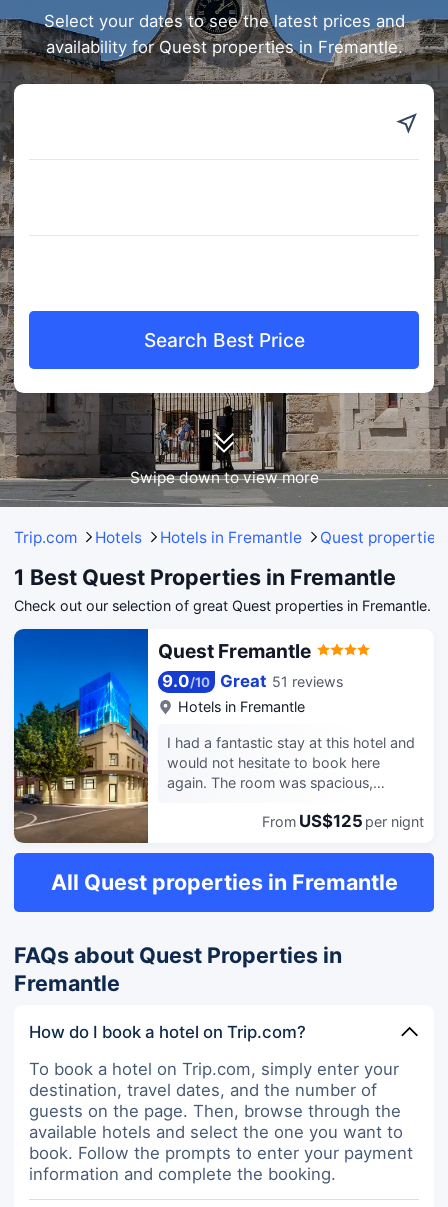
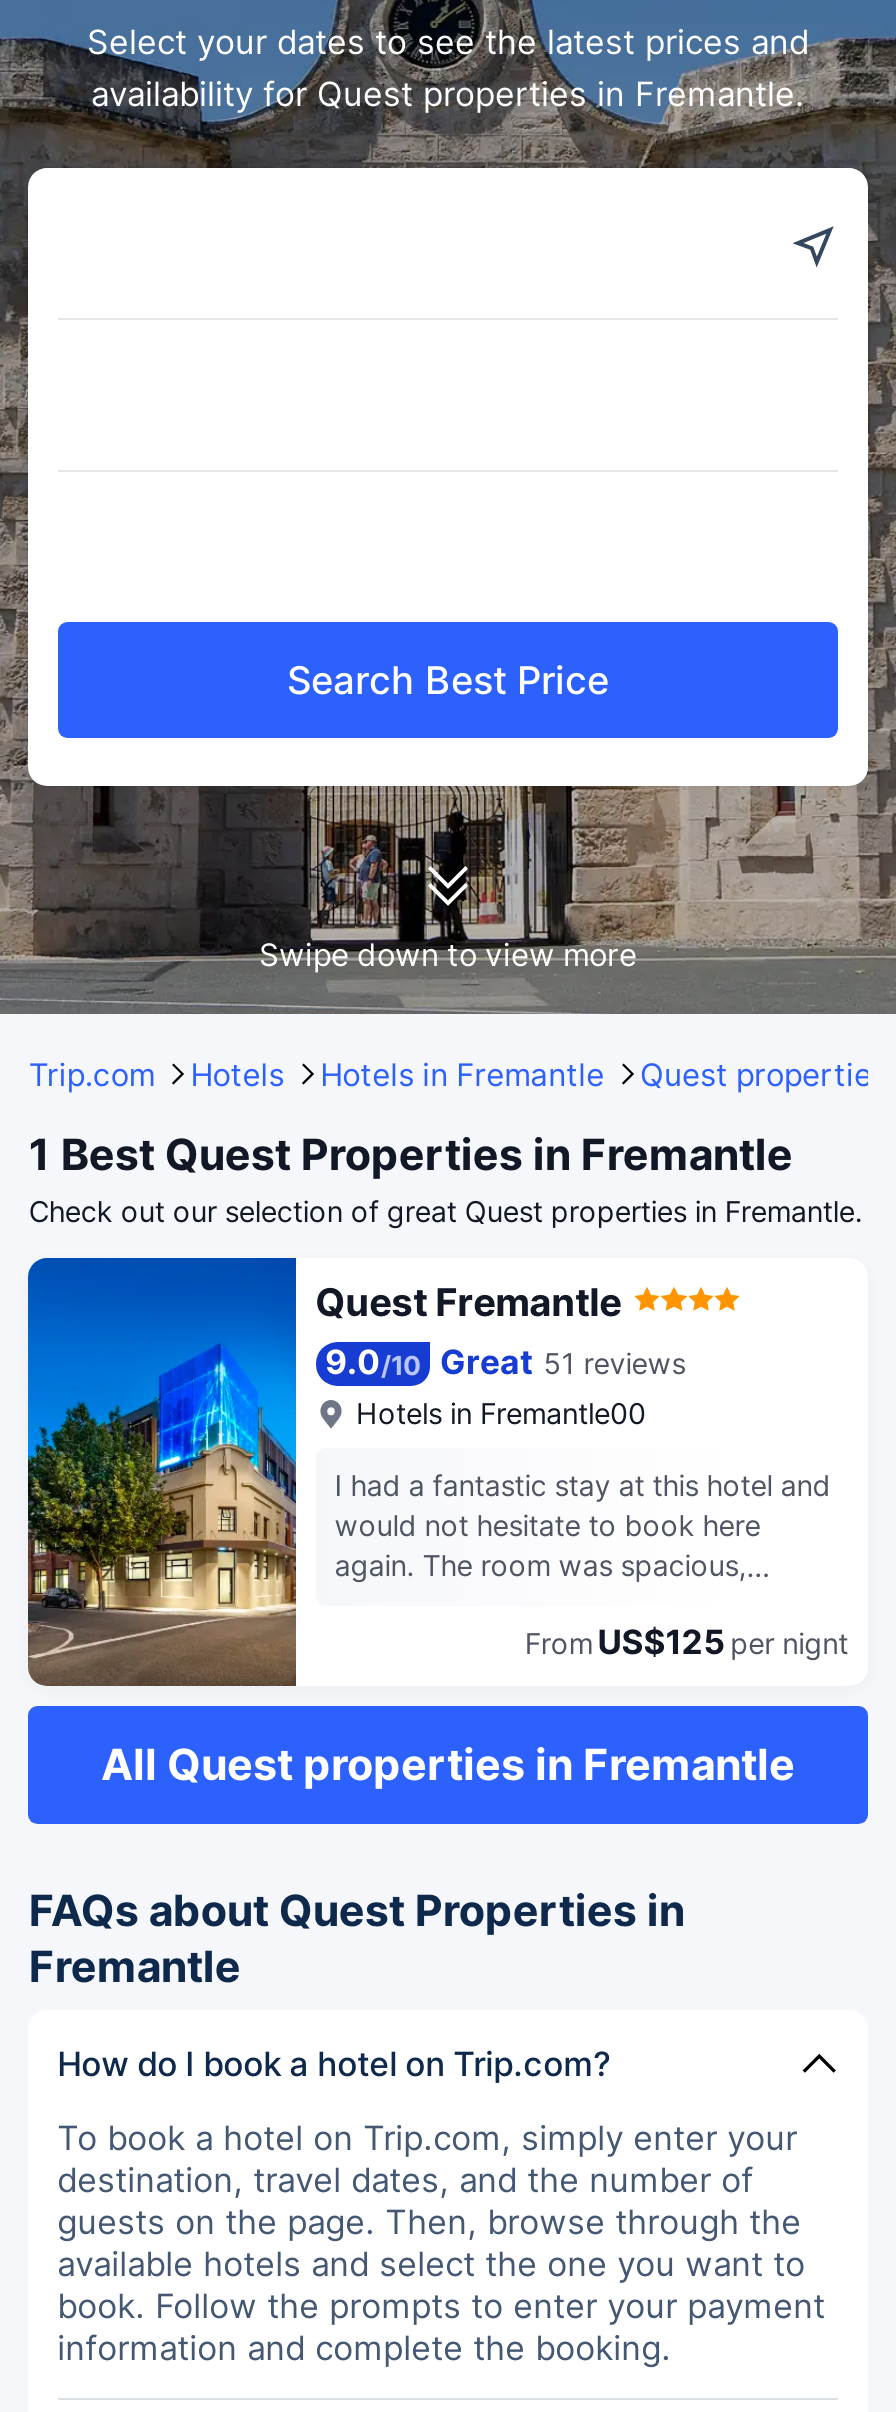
- Hotels in Fremantle
+ Hotels in Fremantle00
